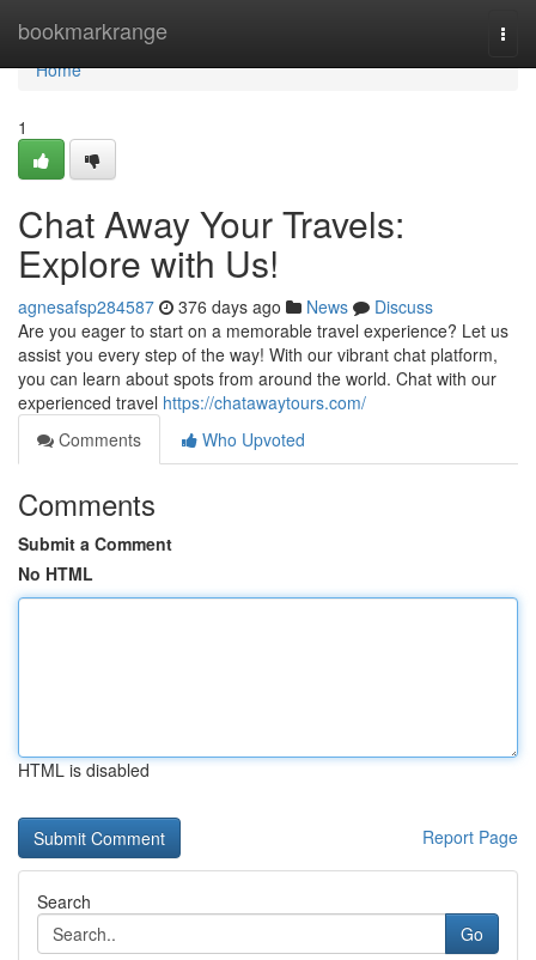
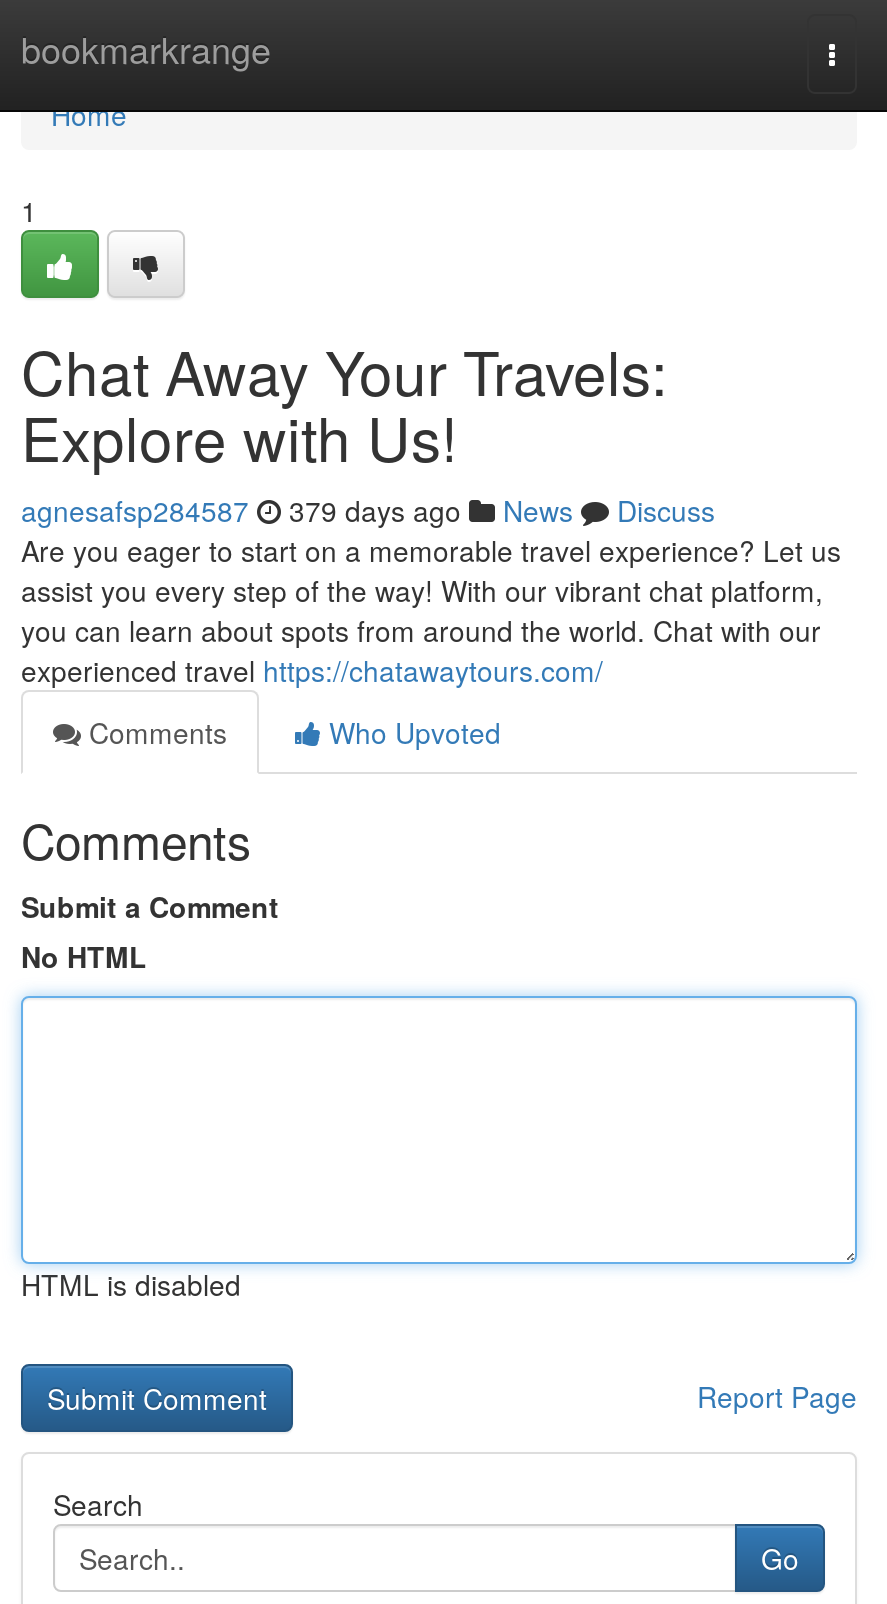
- agnesafsp284587 376 days ago News Discuss
+ agnesafsp284587 379 days ago News Discuss
